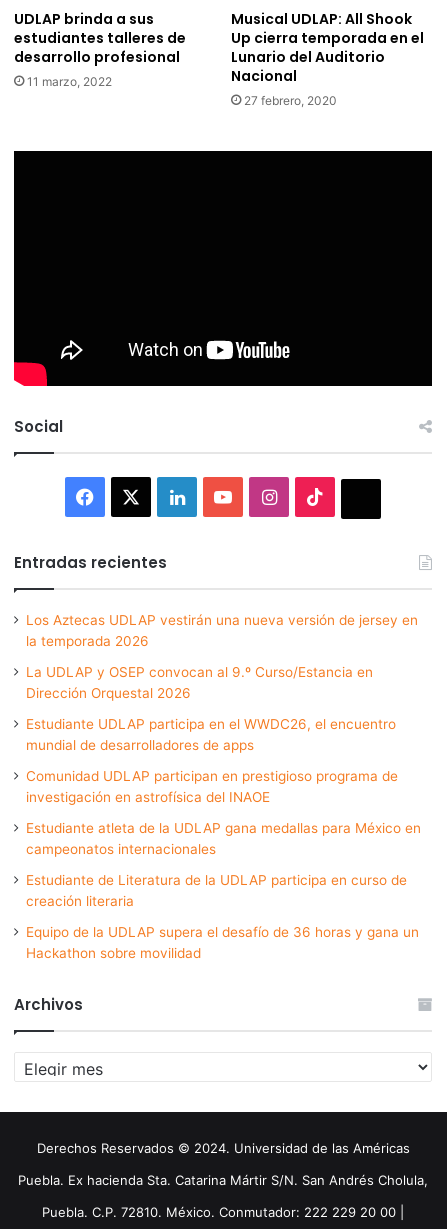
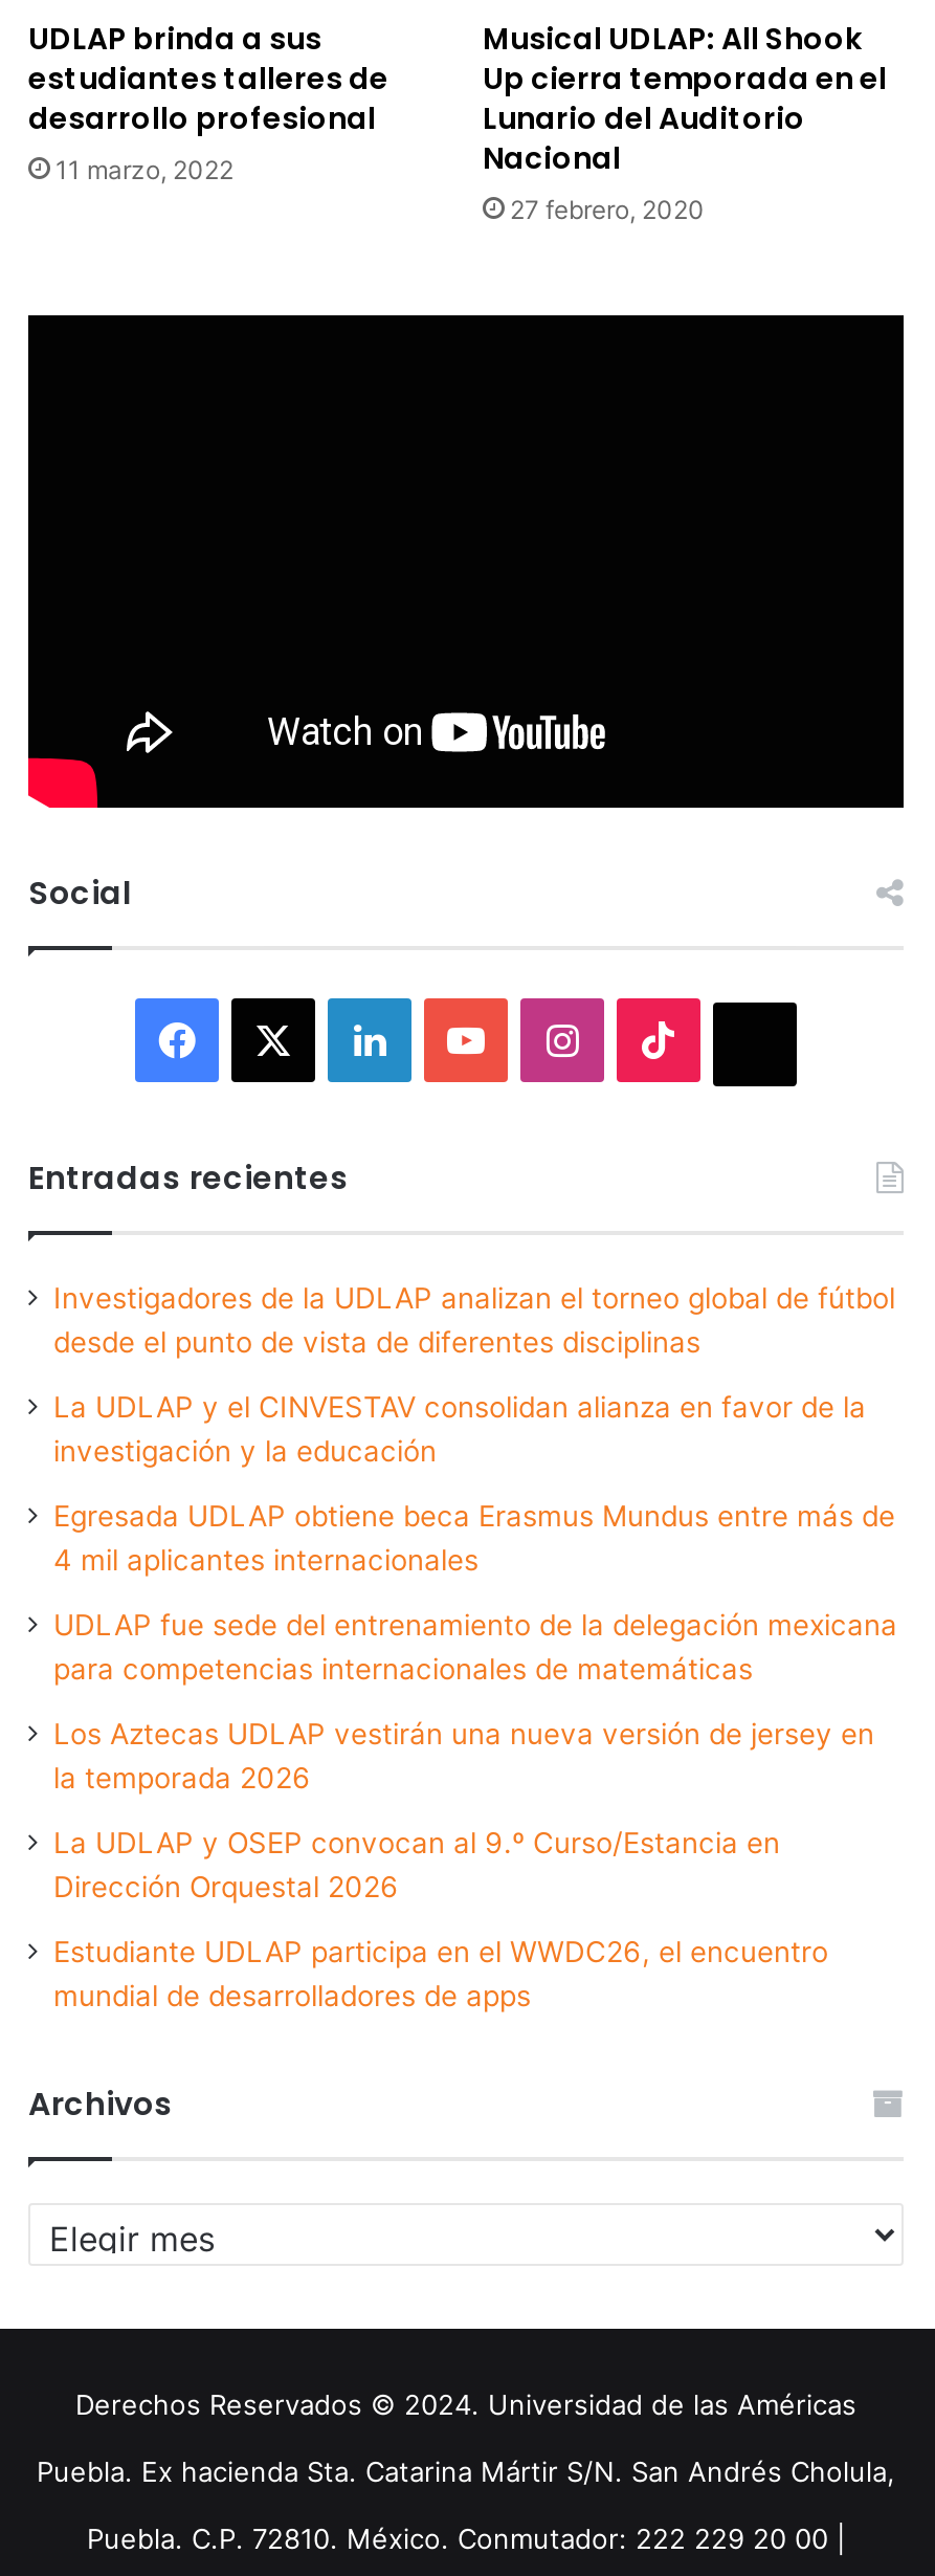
+ Investigadores de la UDLAP analizan el torneo global de fútbol
+ desde el punto de vista de diferentes disciplinas
+ La UDLAP y el CINVESTAV consolidan alianza en favor de la
+ investigación y la educación
+ Egresada UDLAP obtiene beca Erasmus Mundus entre más de
+ 4 mil aplicantes internacionales
+ UDLAP fue sede del entrenamiento de la delegación mexicana
+ para competencias internacionales de matemáticas

moved down: Los Aztecas UDLAP vestirán una nueva versión de jersey en | la temporada 2026 | La UDLAP y OSEP convocan al 9.º Curso/Estancia en | Dirección Orquestal 2026 | Estudiante UDLAP participa en el WWDC26, el encuentro | mundial de desarrolladores de apps

- Comunidad UDLAP participan en prestigioso programa de
- investigación en astrofísica del INAOE
- Estudiante atleta de la UDLAP gana medallas para México en
- campeonatos internacionales
- Estudiante de Literatura de la UDLAP participa en curso de
- creación literaria
- Equipo de la UDLAP supera el desafío de 36 horas y gana un
- Hackathon sobre movilidad
